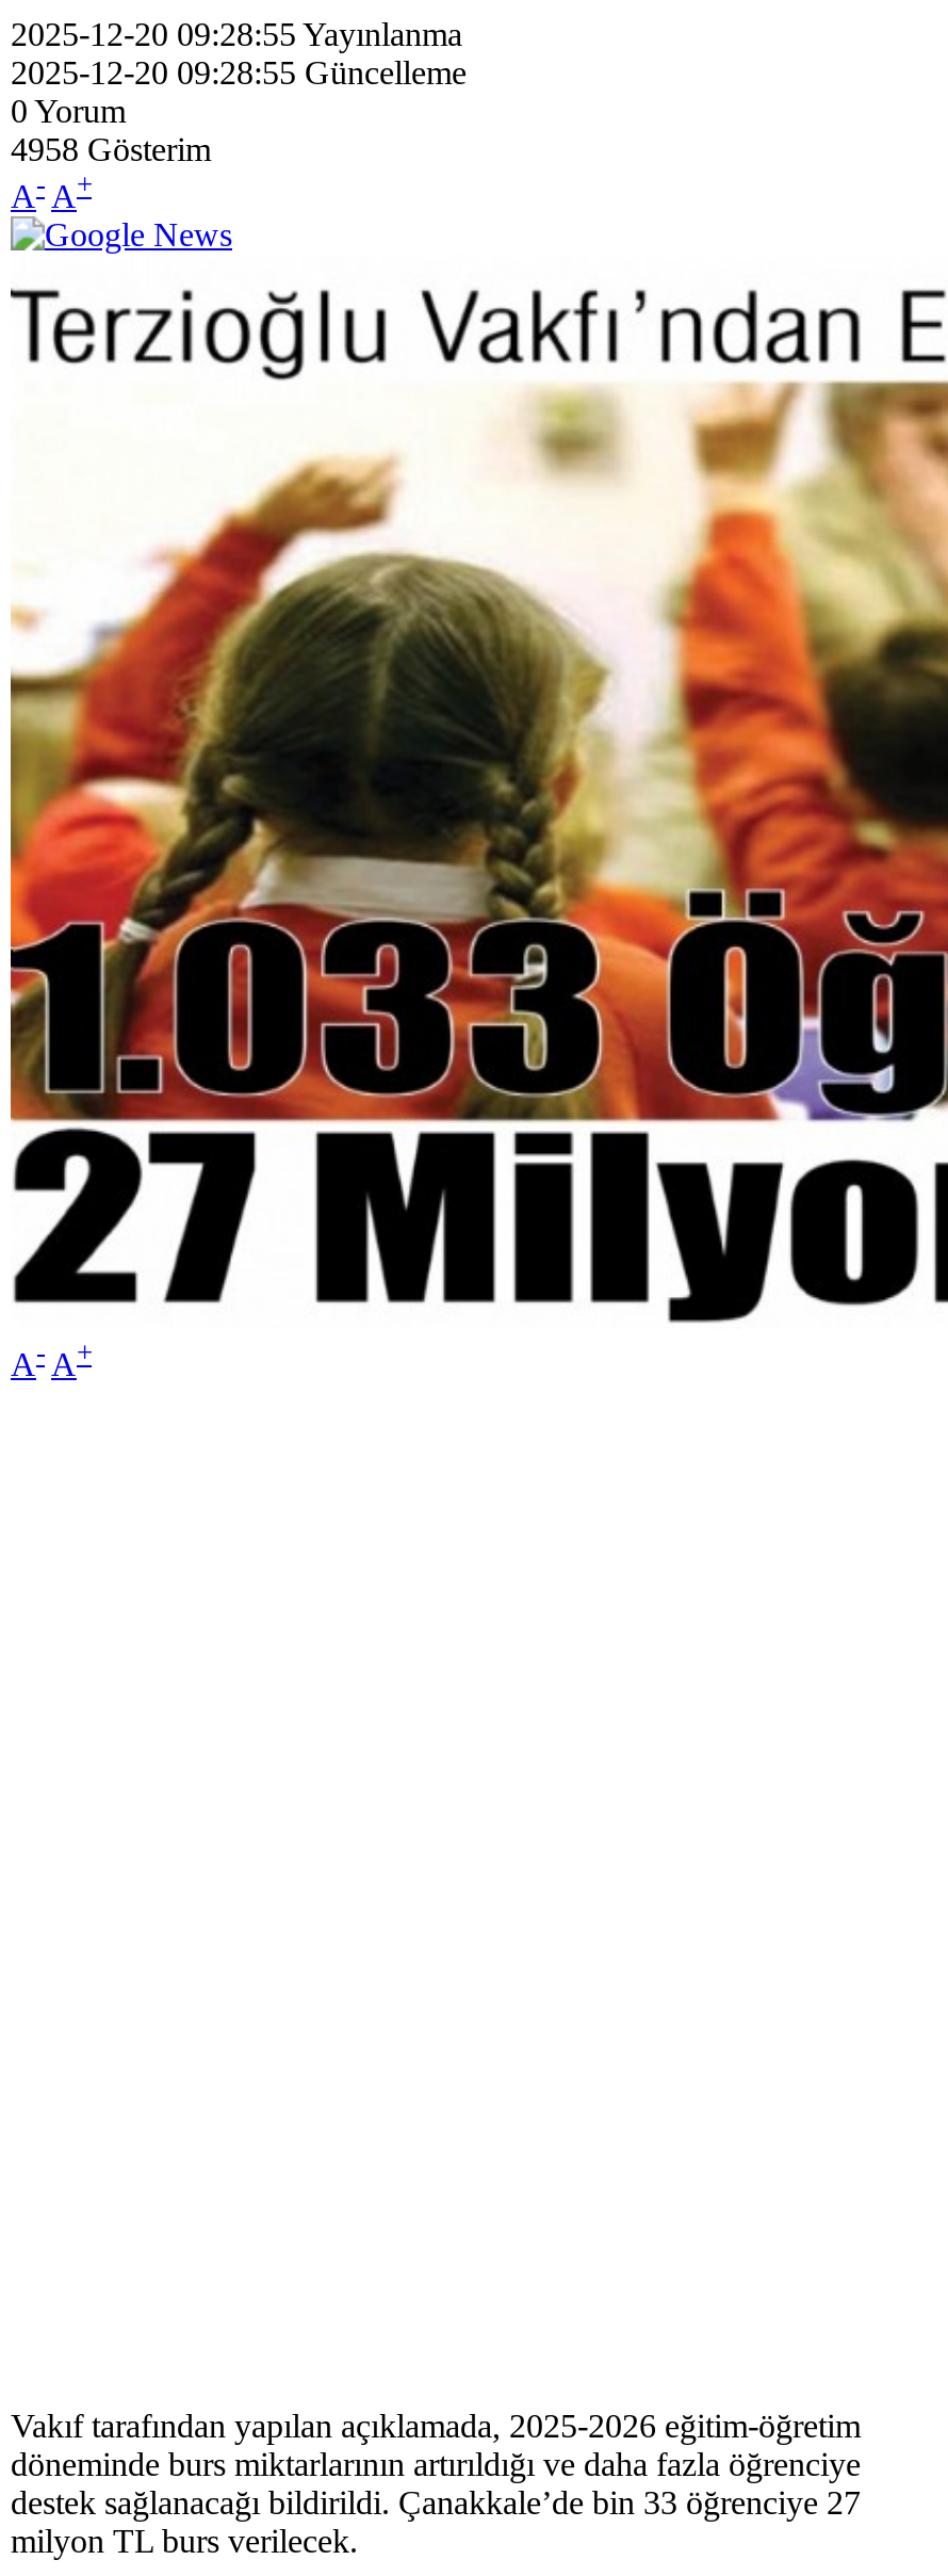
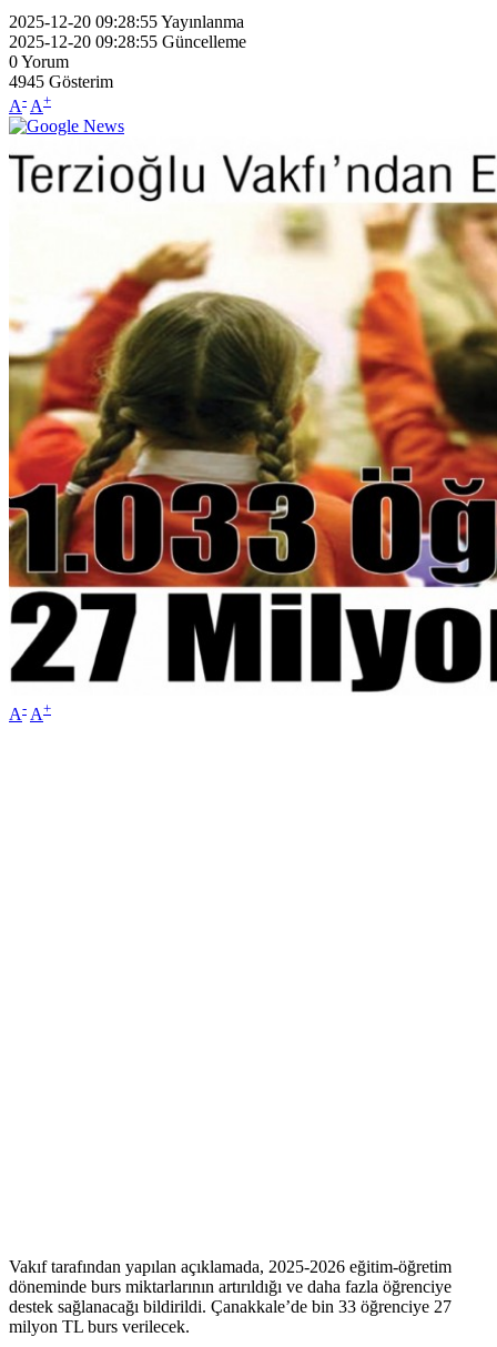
- 4958 Gösterim
+ 4945 Gösterim
